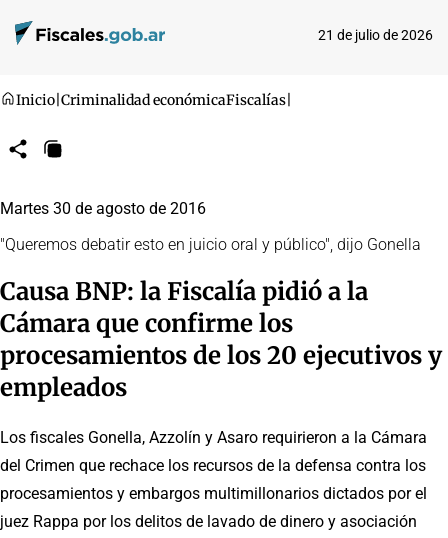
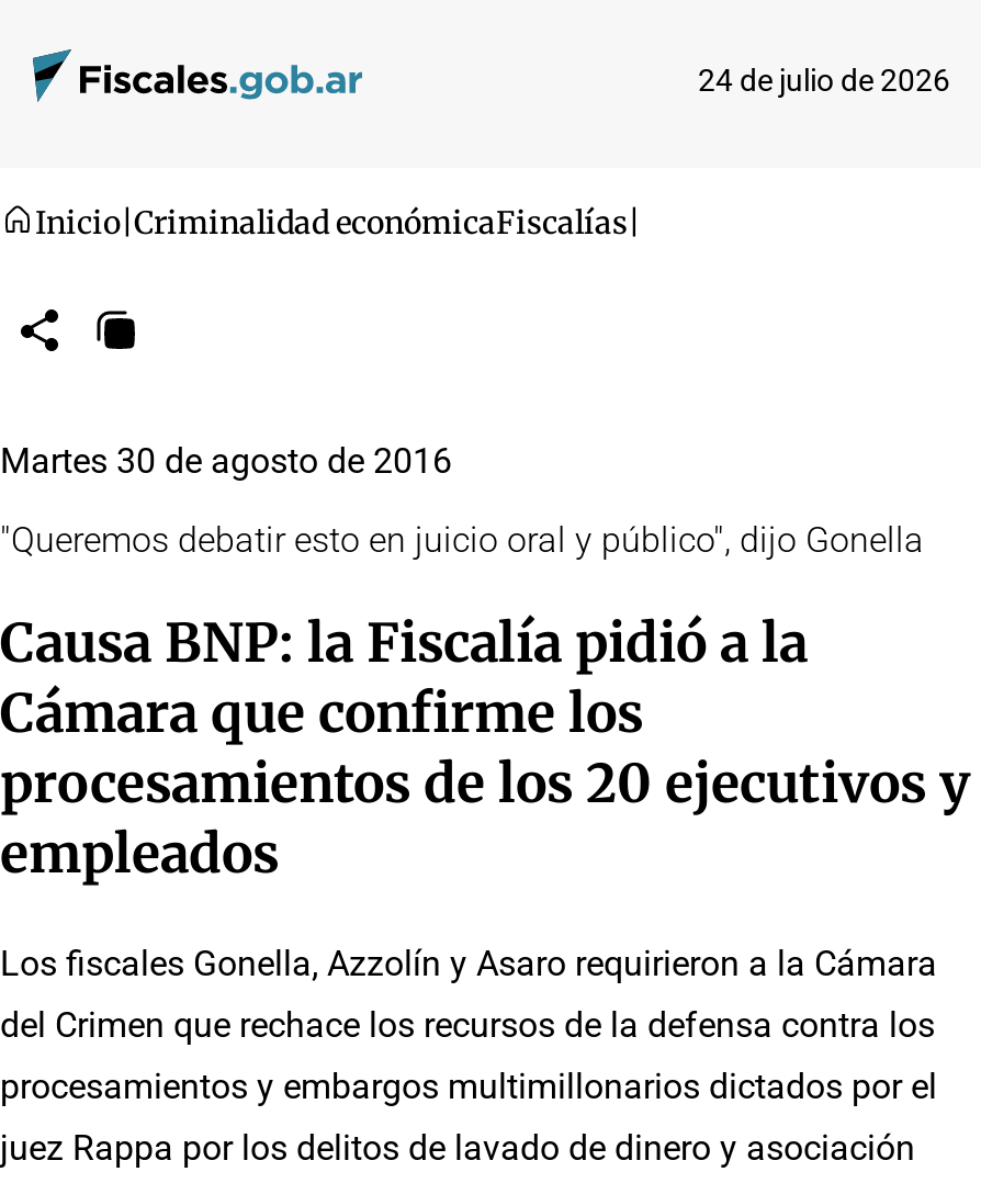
- 21 de julio de 2026
+ 24 de julio de 2026
